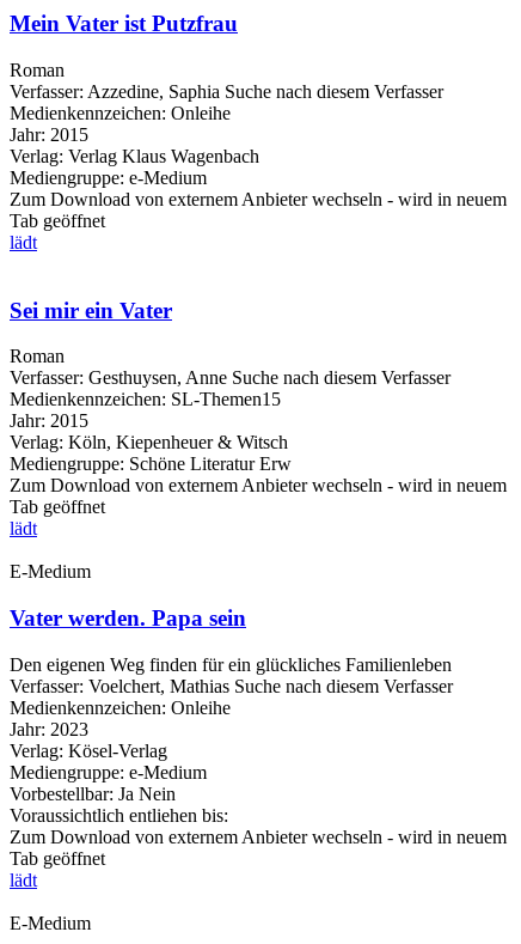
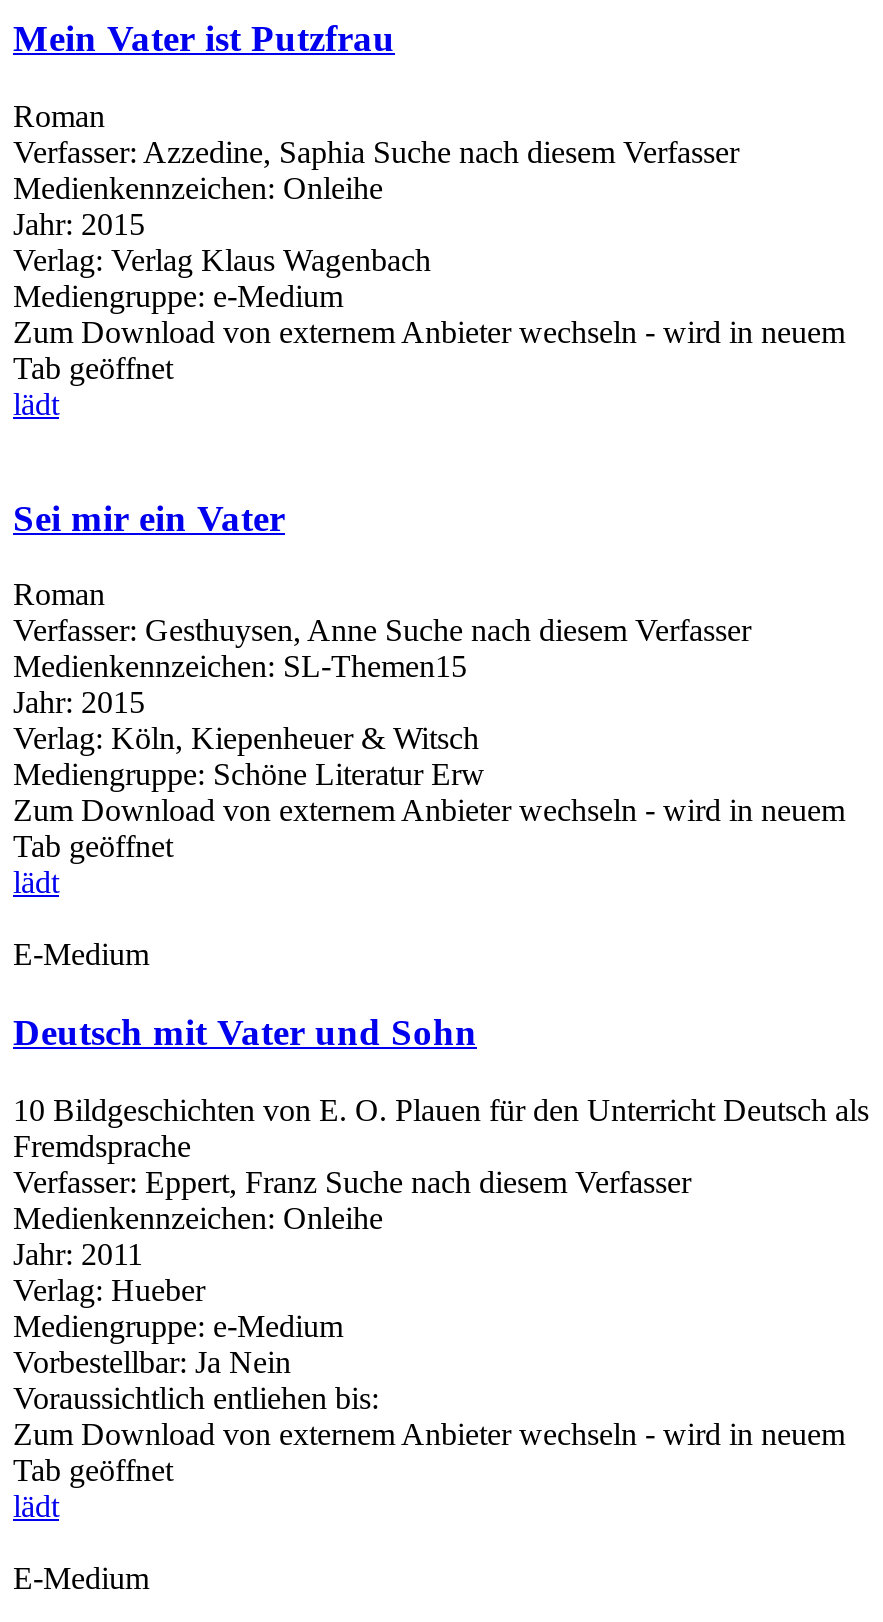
- Vater werden. Papa sein
+ Deutsch mit Vater und Sohn

- Den eigenen Weg finden für ein glückliches Familienleben
- Verfasser: Voelchert, Mathias Suche nach diesem Verfasser
+ 10 Bildgeschichten von E. O. Plauen für den Unterricht Deutsch als
+ Fremdsprache
+ Verfasser: Eppert, Franz Suche nach diesem Verfasser

- Jahr: 2023
+ Jahr: 2011

- Verlag: Kösel-Verlag
+ Verlag: Hueber
